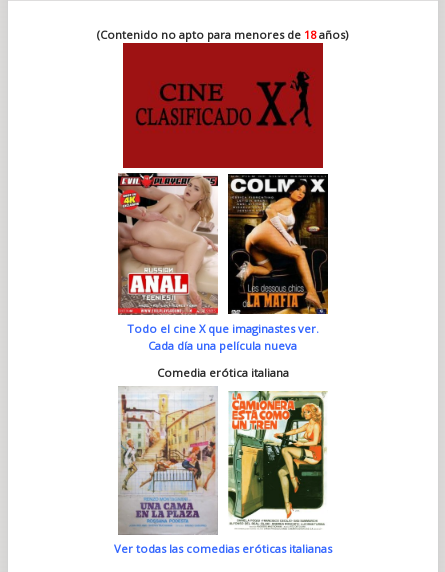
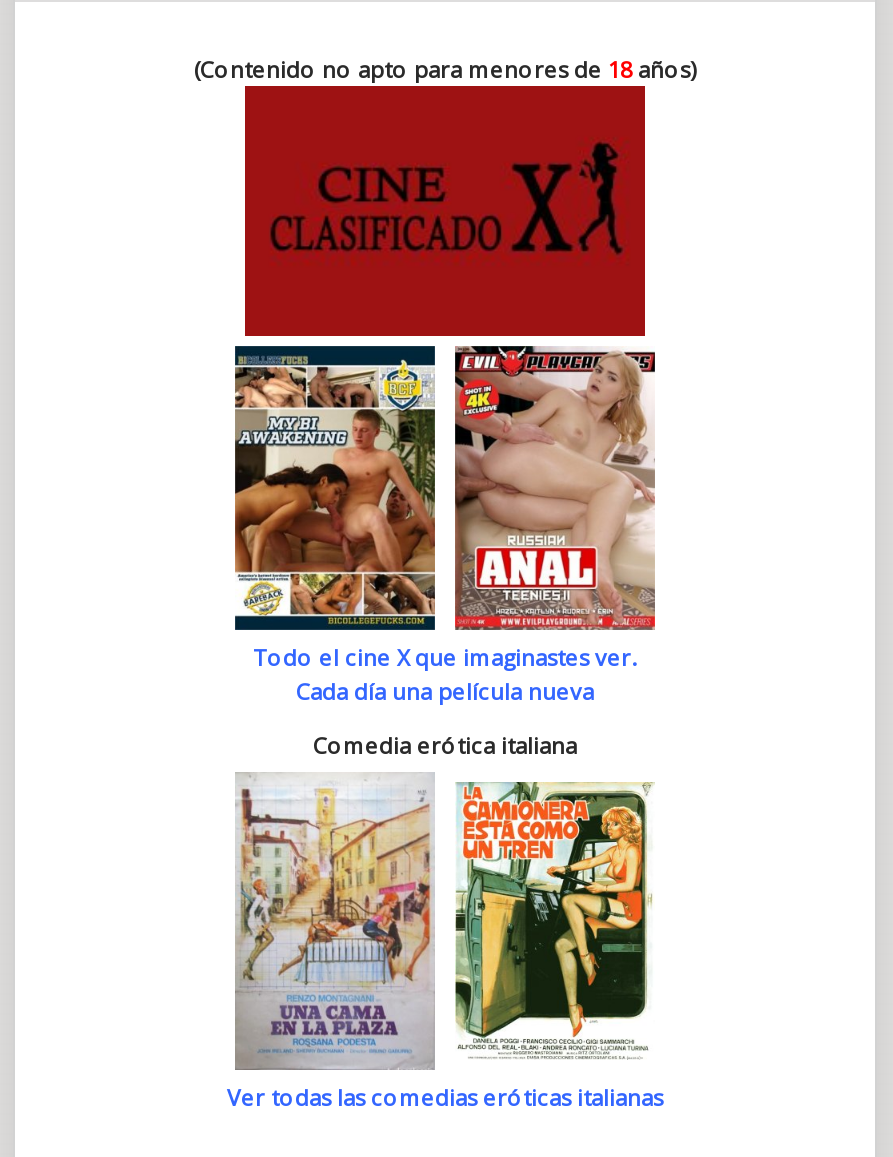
- [image]
+ [image]

- [image]
+ [image]
